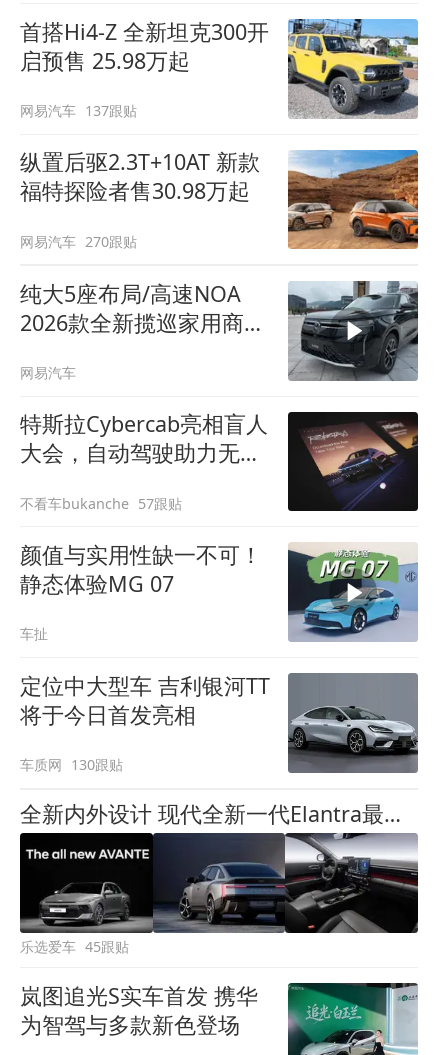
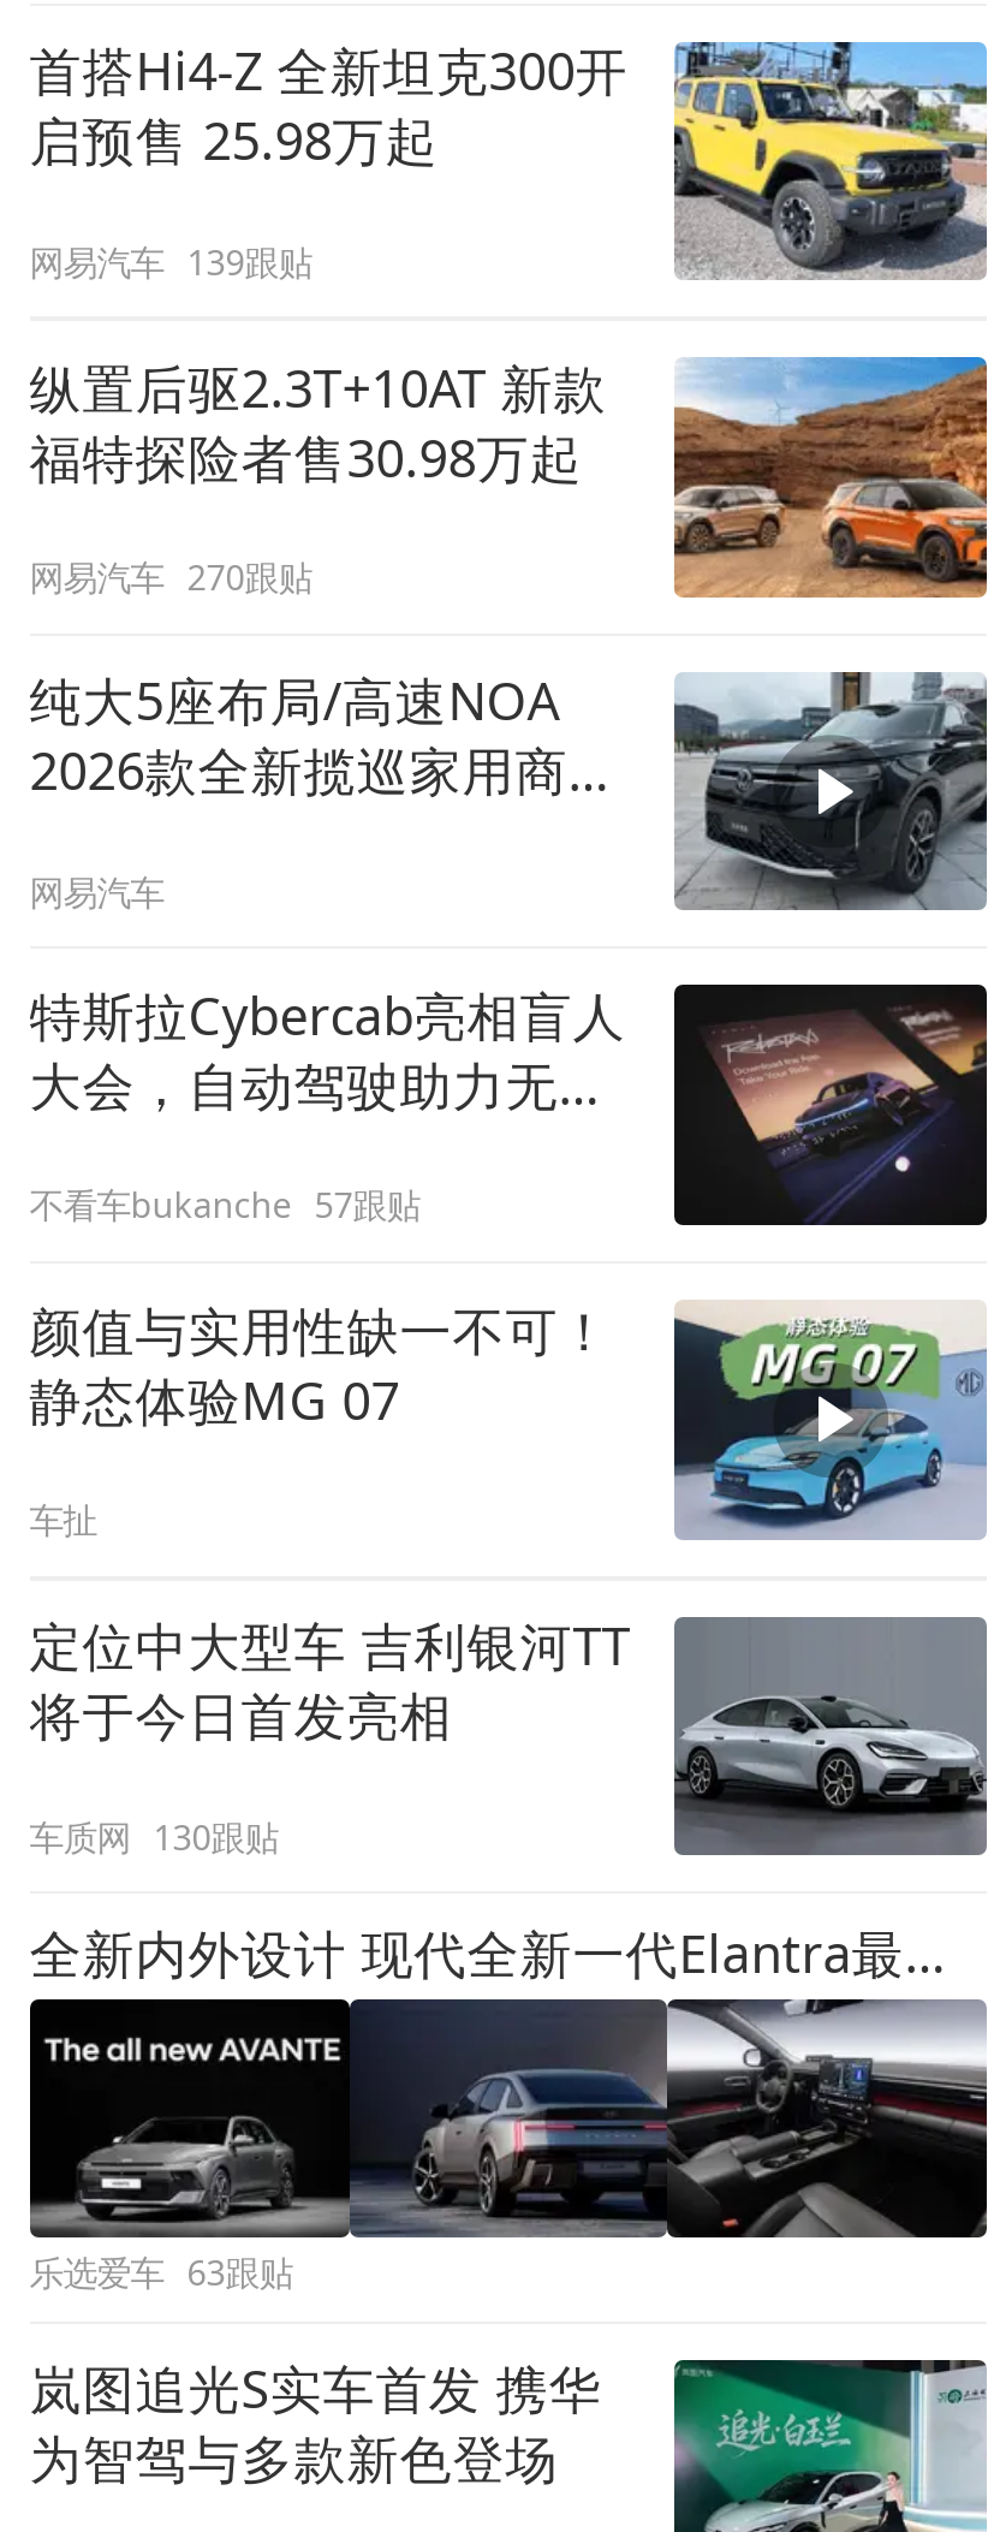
- 网易汽车 137跟贴
+ 网易汽车 139跟贴

- 乐选爱车 45跟贴
+ 乐选爱车 63跟贴
